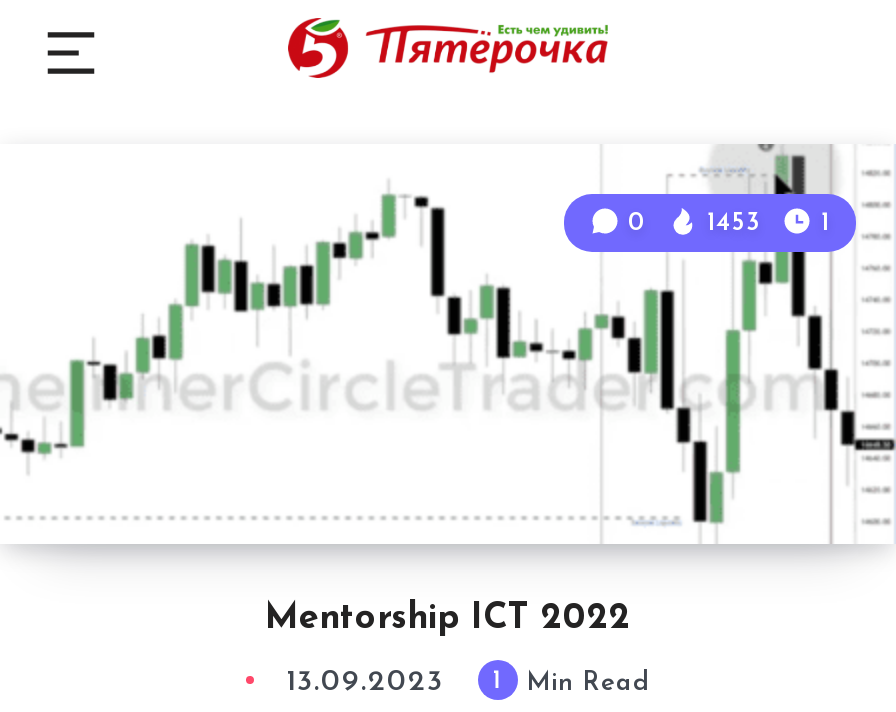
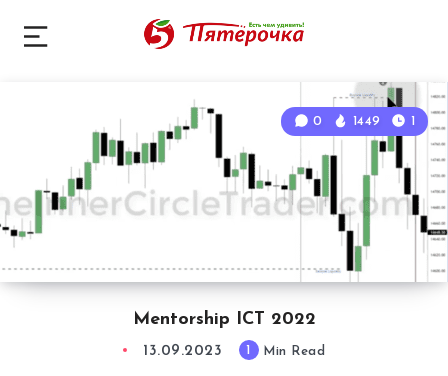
- 0 1453 1
+ 0 1449 1
